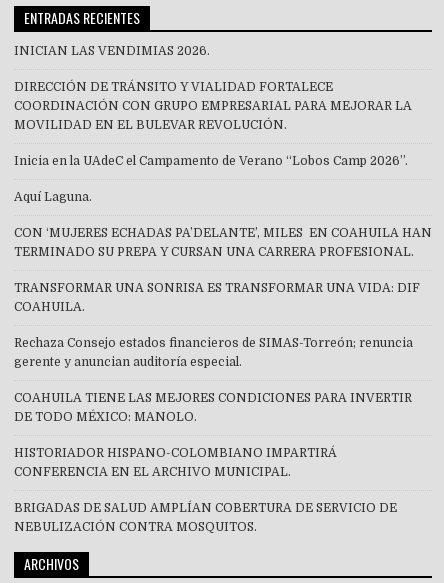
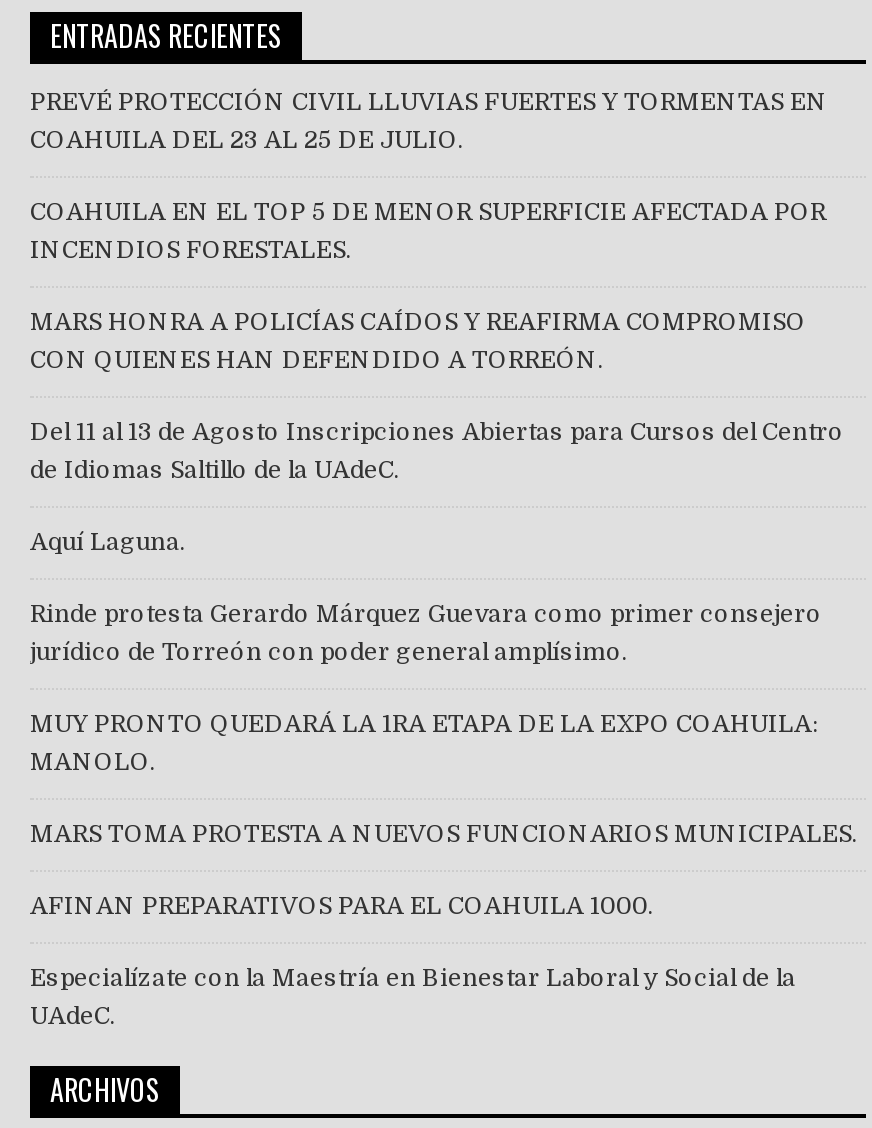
- INICIAN LAS VENDIMIAS 2026.
- DIRECCIÓN DE TRÁNSITO Y VIALIDAD FORTALECE
- COORDINACIÓN CON GRUPO EMPRESARIAL PARA MEJORAR LA
- MOVILIDAD EN EL BULEVAR REVOLUCIÓN.
- Inicia en la UAdeC el Campamento de Verano “Lobos Camp 2026”.
+ PREVÉ PROTECCIÓN CIVIL LLUVIAS FUERTES Y TORMENTAS EN
+ COAHUILA DEL 23 AL 25 DE JULIO.
+ COAHUILA EN EL TOP 5 DE MENOR SUPERFICIE AFECTADA POR
+ INCENDIOS FORESTALES.
+ MARS HONRA A POLICÍAS CAÍDOS Y REAFIRMA COMPROMISO
+ CON QUIENES HAN DEFENDIDO A TORREÓN.
+ Del 11 al 13 de Agosto Inscripciones Abiertas para Cursos del Centro
+ de Idiomas Saltillo de la UAdeC.

moved down: Aquí Laguna.

- CON ‘MUJERES ECHADAS PA’DELANTE’, MILES EN COAHUILA HAN
- TERMINADO SU PREPA Y CURSAN UNA CARRERA PROFESIONAL.
- TRANSFORMAR UNA SONRISA ES TRANSFORMAR UNA VIDA: DIF
- COAHUILA.
- Rechaza Consejo estados financieros de SIMAS-Torreón; renuncia
- gerente y anuncian auditoría especial.
- COAHUILA TIENE LAS MEJORES CONDICIONES PARA INVERTIR
- DE TODO MÉXICO: MANOLO.
- HISTORIADOR HISPANO-COLOMBIANO IMPARTIRÁ
- CONFERENCIA EN EL ARCHIVO MUNICIPAL.
- BRIGADAS DE SALUD AMPLÍAN COBERTURA DE SERVICIO DE
- NEBULIZACIÓN CONTRA MOSQUITOS.
+ Rinde protesta Gerardo Márquez Guevara como primer consejero
+ jurídico de Torreón con poder general amplísimo.
+ MUY PRONTO QUEDARÁ LA 1RA ETAPA DE LA EXPO COAHUILA:
+ MANOLO.
+ MARS TOMA PROTESTA A NUEVOS FUNCIONARIOS MUNICIPALES.
+ AFINAN PREPARATIVOS PARA EL COAHUILA 1000.
+ Especialízate con la Maestría en Bienestar Laboral y Social de la
+ UAdeC.
